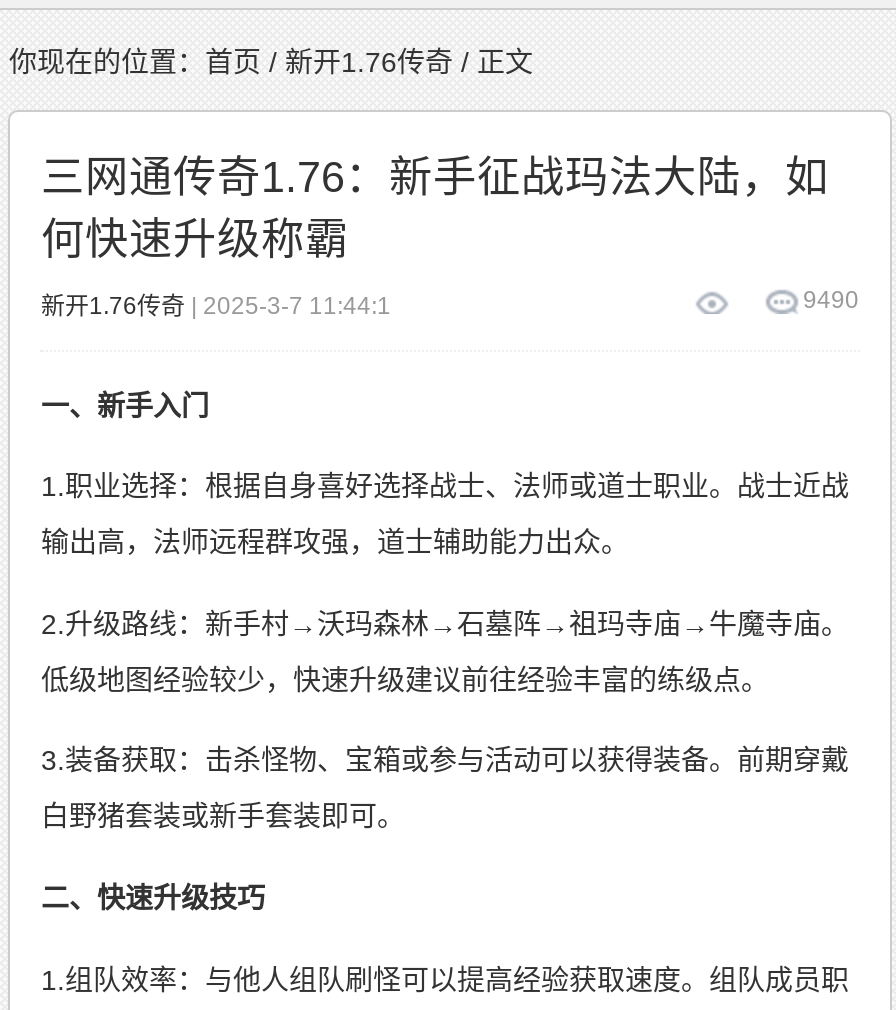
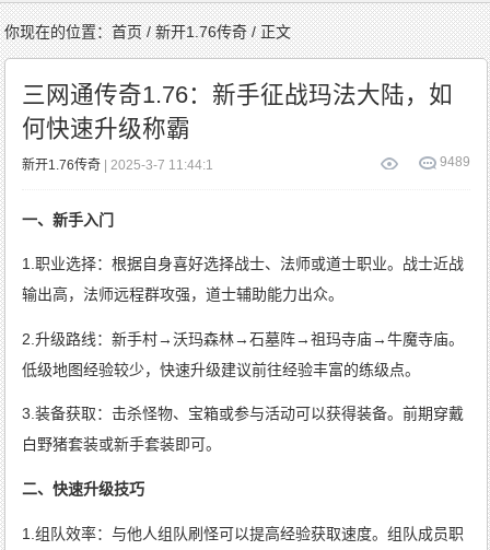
- 9 490
+ 9 489
